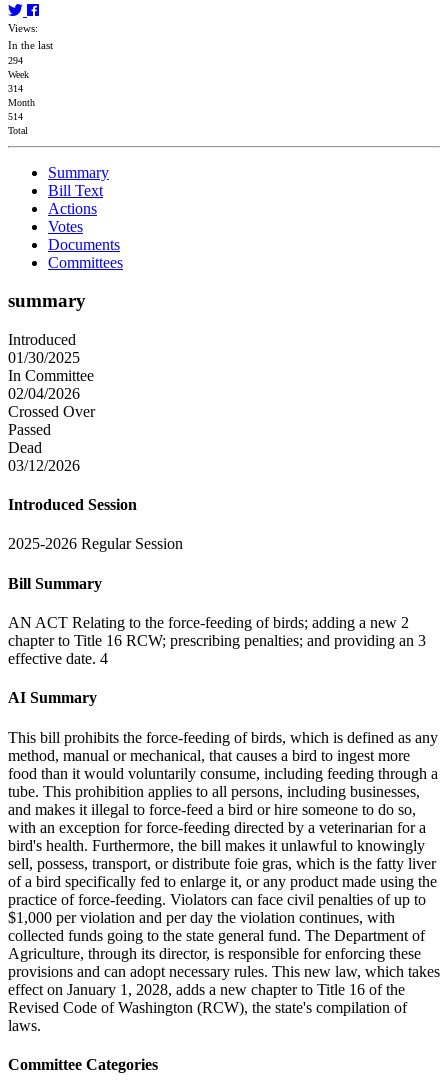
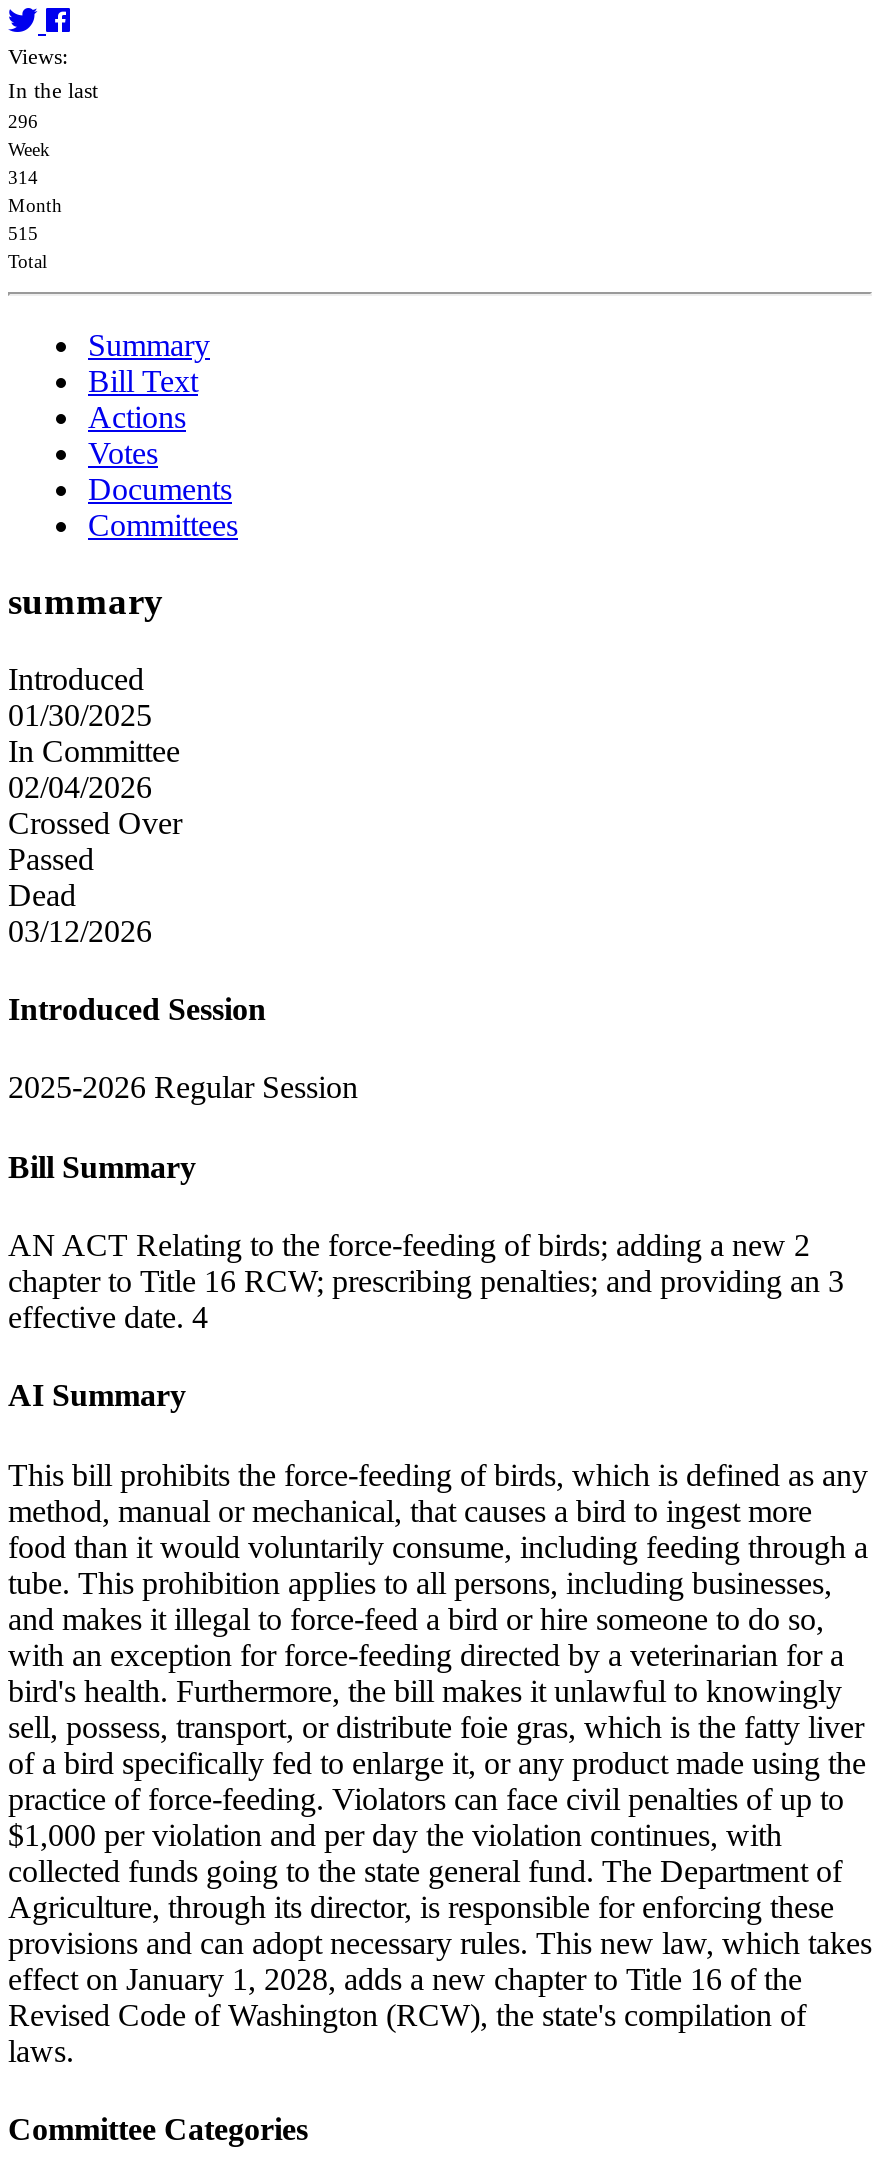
- 294
+ 296

- 514
+ 515
